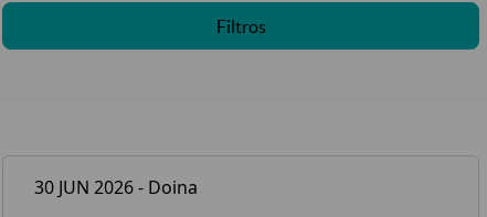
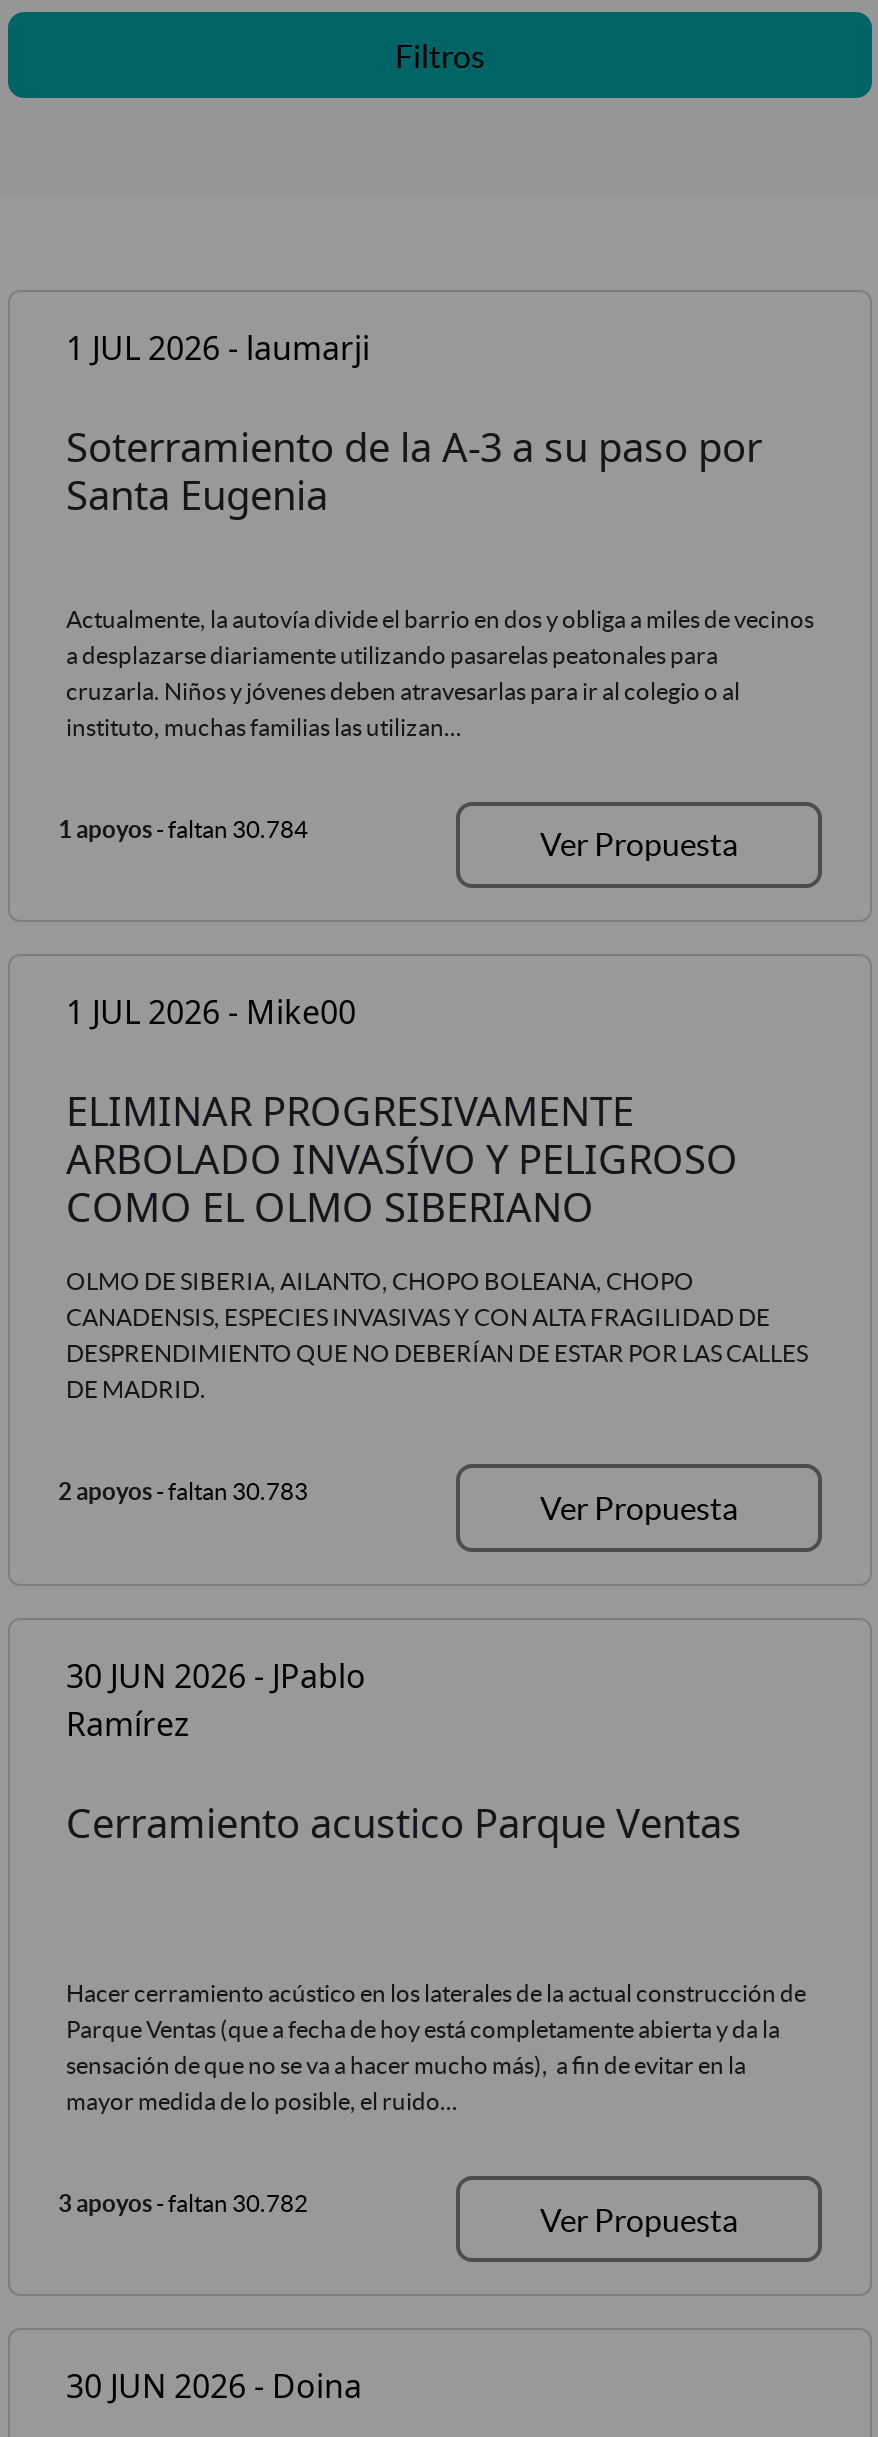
+ 1 apoyos - faltan 30.784
+ Ver Propuesta

+ 2 apoyos - faltan 30.783
+ Ver Propuesta

+ 3 apoyos - faltan 30.782
+ Ver Propuesta

+ 1 JUL 2026 - laumarji
+ Soterramiento de la A-3 a su paso por
+ Santa Eugenia
+ Actualmente, la autovía divide el barrio en dos y obliga a miles de vecinos
+ a desplazarse diariamente utilizando pasarelas peatonales para
+ cruzarla. Niños y jóvenes deben atravesarlas para ir al colegio o al
+ instituto, muchas familias las utilizan...

+ 1 JUL 2026 - Mike00
+ ELIMINAR PROGRESIVAMENTE
+ ARBOLADO INVASÍVO Y PELIGROSO
+ COMO EL OLMO SIBERIANO
+ OLMO DE SIBERIA, AILANTO, CHOPO BOLEANA, CHOPO
+ CANADENSIS, ESPECIES INVASIVAS Y CON ALTA FRAGILIDAD DE
+ DESPRENDIMIENTO QUE NO DEBERÍAN DE ESTAR POR LAS CALLES
+ DE MADRID.

+ 30 JUN 2026 - JPablo
+ Ramírez
+ Cerramiento acustico Parque Ventas
+ Hacer cerramiento acústico en los laterales de la actual construcción de
+ Parque Ventas (que a fecha de hoy está completamente abierta y da la
+ sensación de que no se va a hacer mucho más), a fin de evitar en la
+ mayor medida de lo posible, el ruido...
